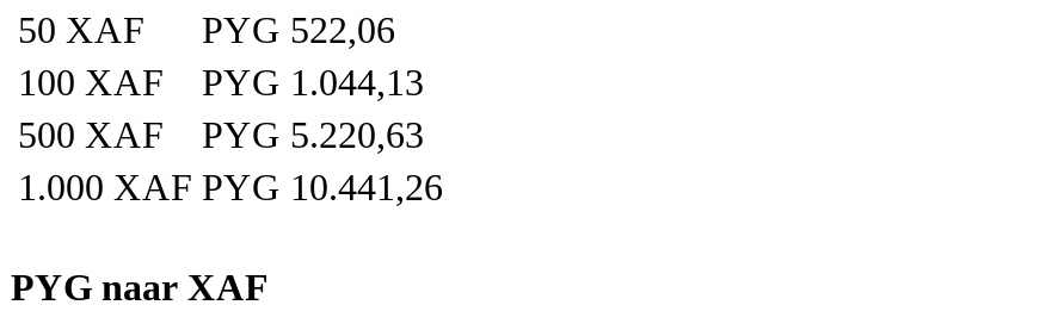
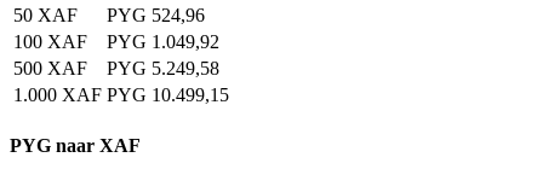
- 50 XAF PYG 522,06
+ 50 XAF PYG 524,96

- 100 XAF PYG 1.044,13
+ 100 XAF PYG 1.049,92

- 500 XAF PYG 5.220,63
+ 500 XAF PYG 5.249,58

- 1.000 XAF PYG 10.441,26
+ 1.000 XAF PYG 10.499,15
